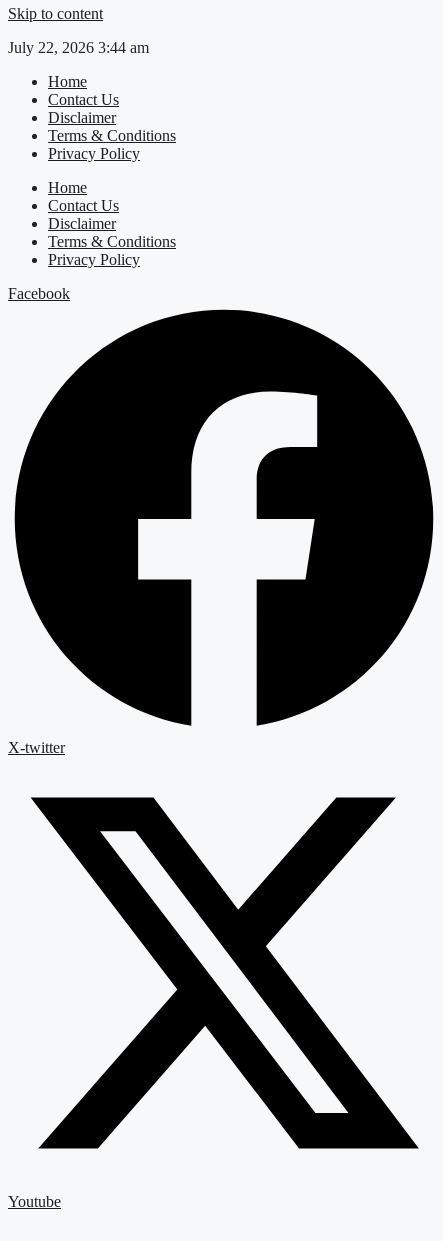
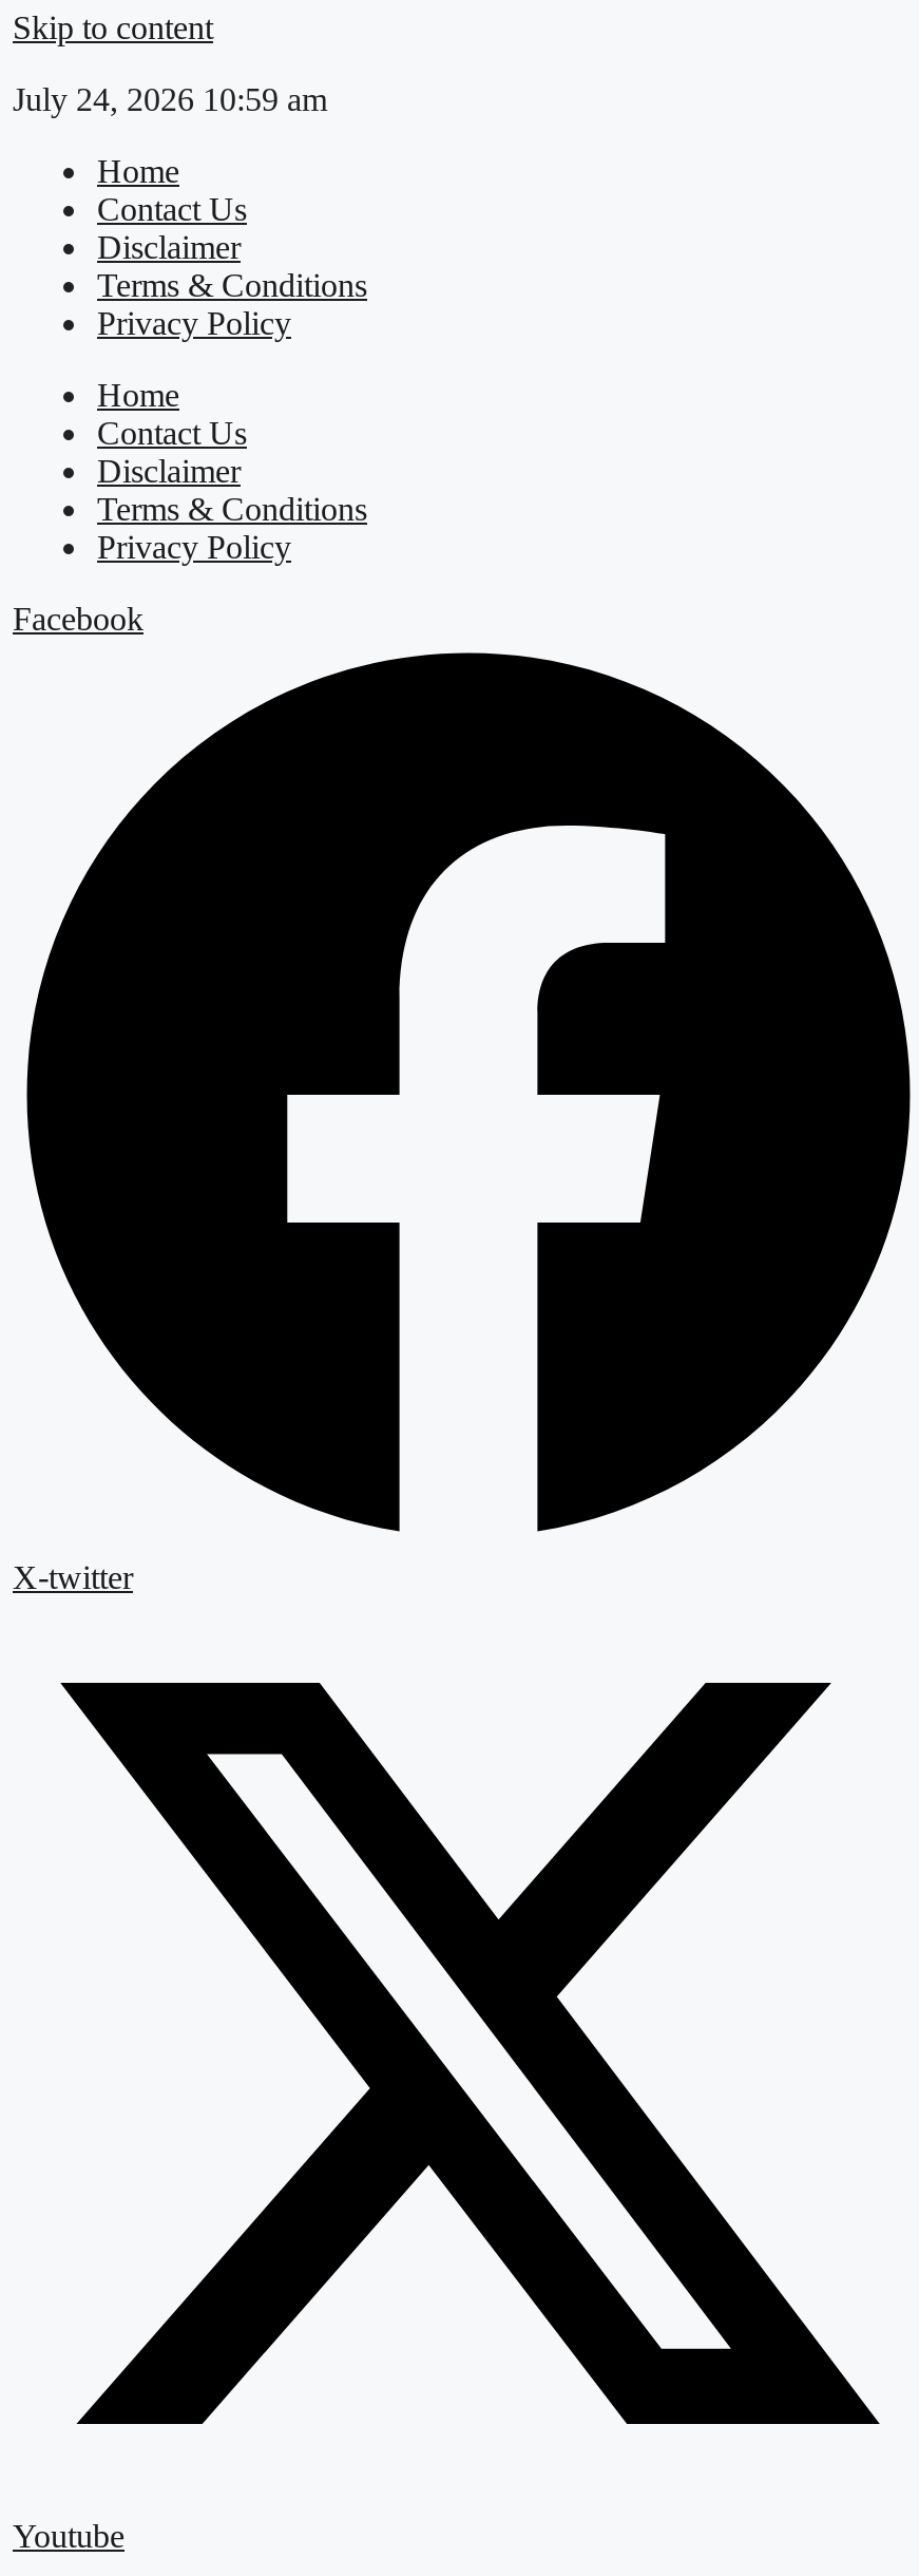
- July 22, 2026 3:44 am
+ July 24, 2026 10:59 am
